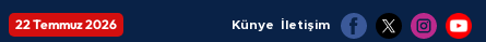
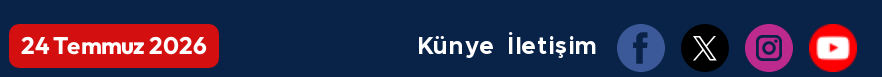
- 22 Temmuz 2026
+ 24 Temmuz 2026
